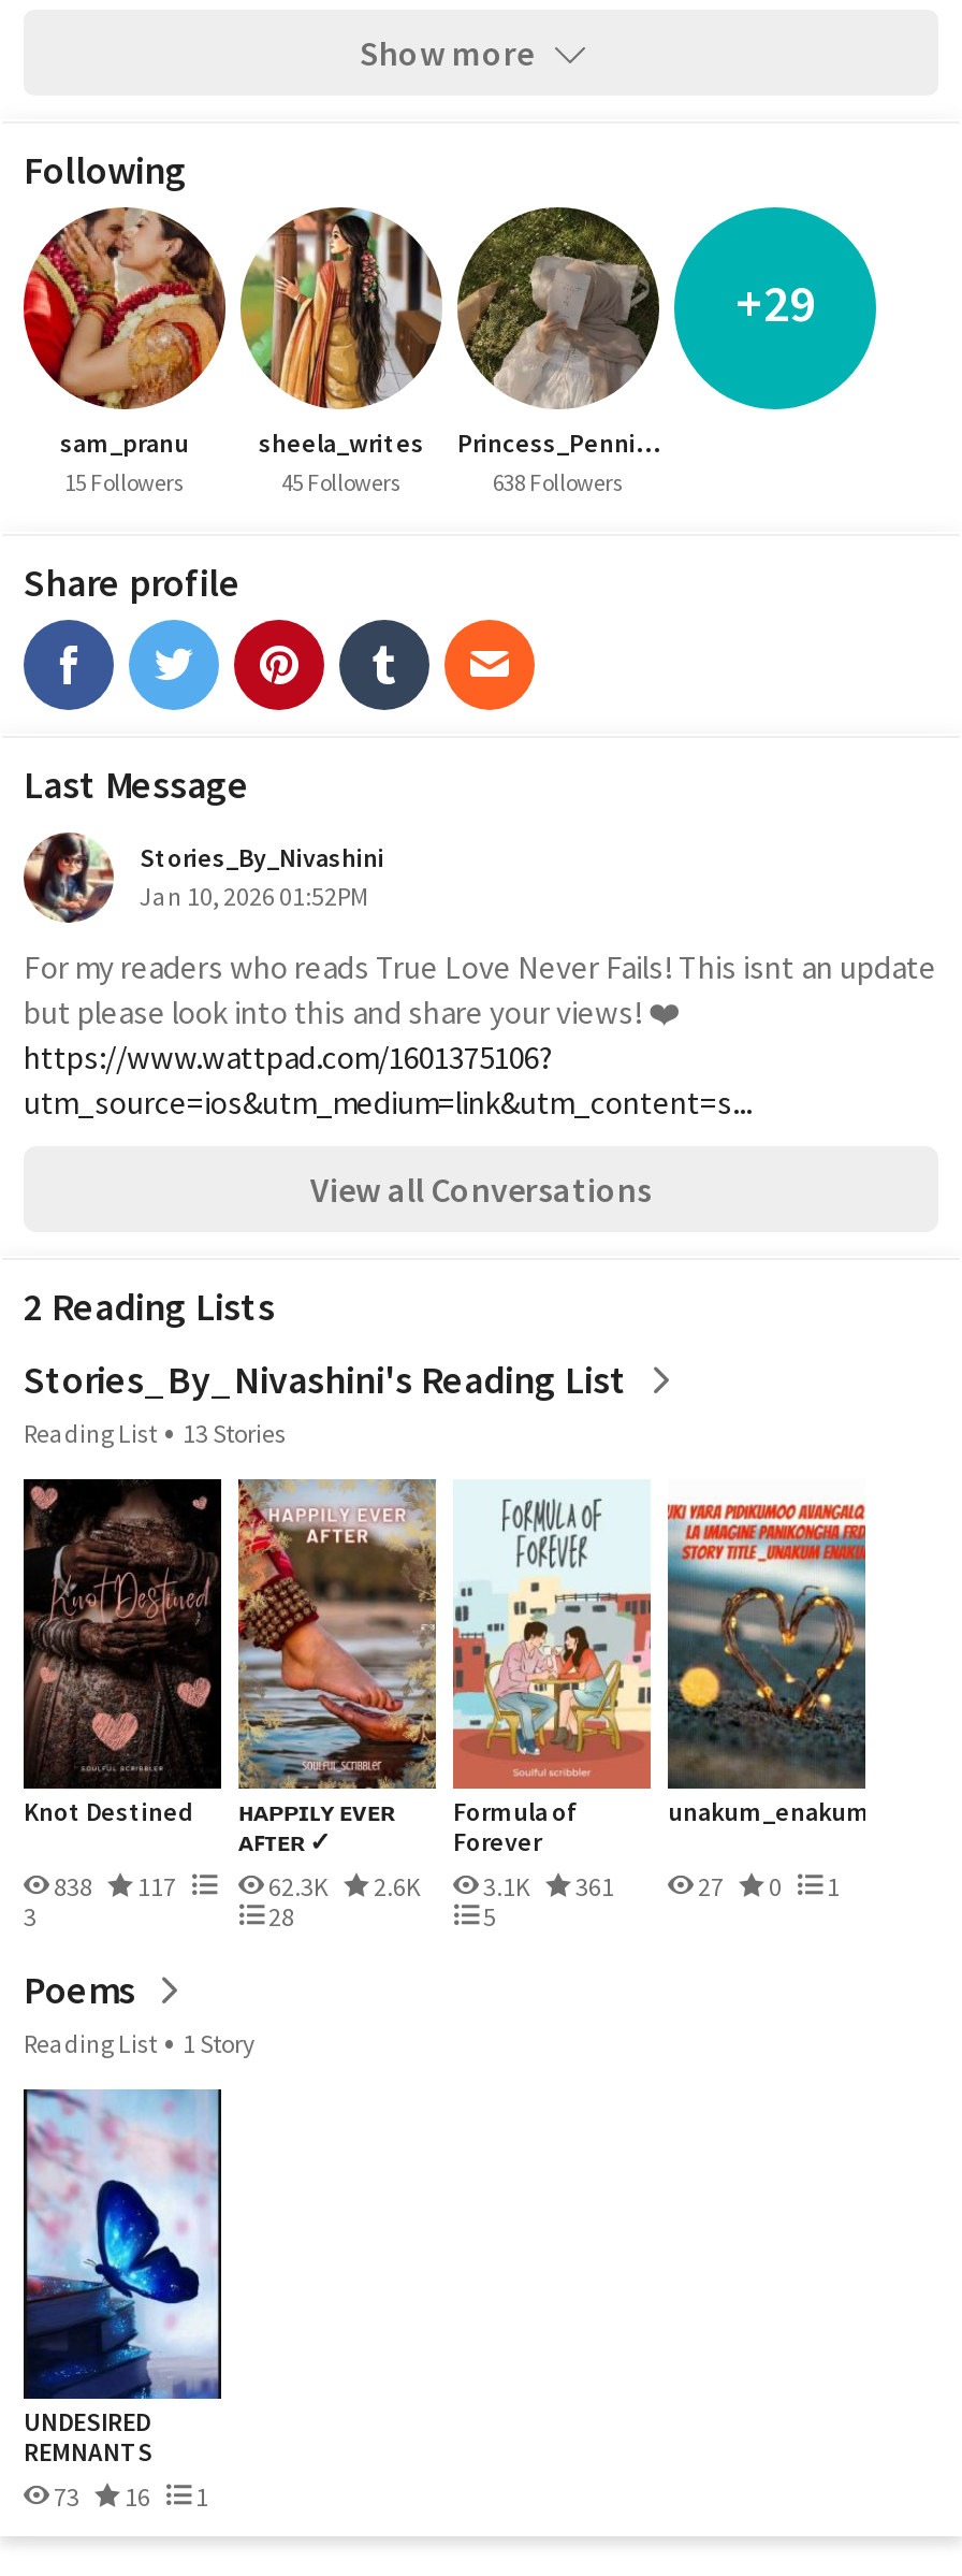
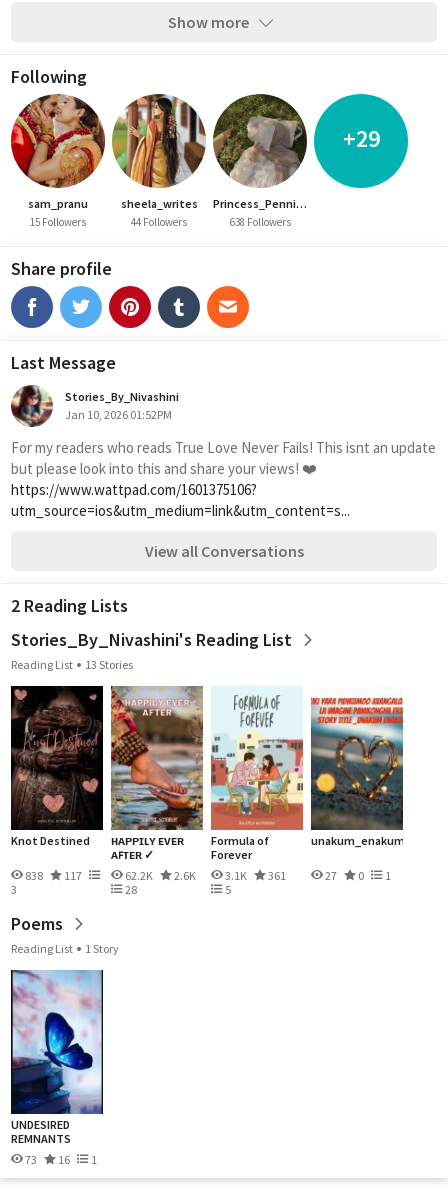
- 45 Followers
+ 44 Followers

- 62.3K 2.6K 3.1K 361
+ 62.2K 2.6K 3.1K 361
